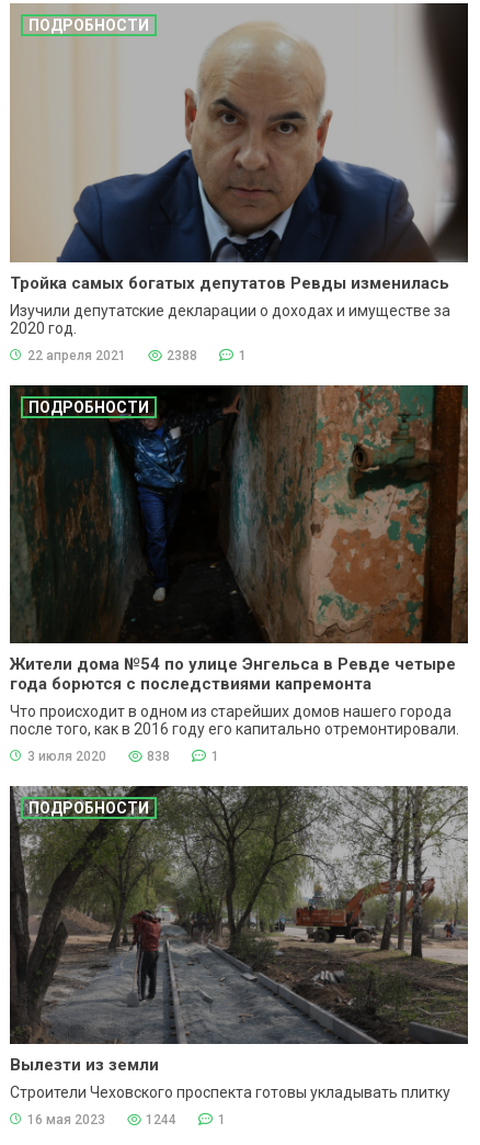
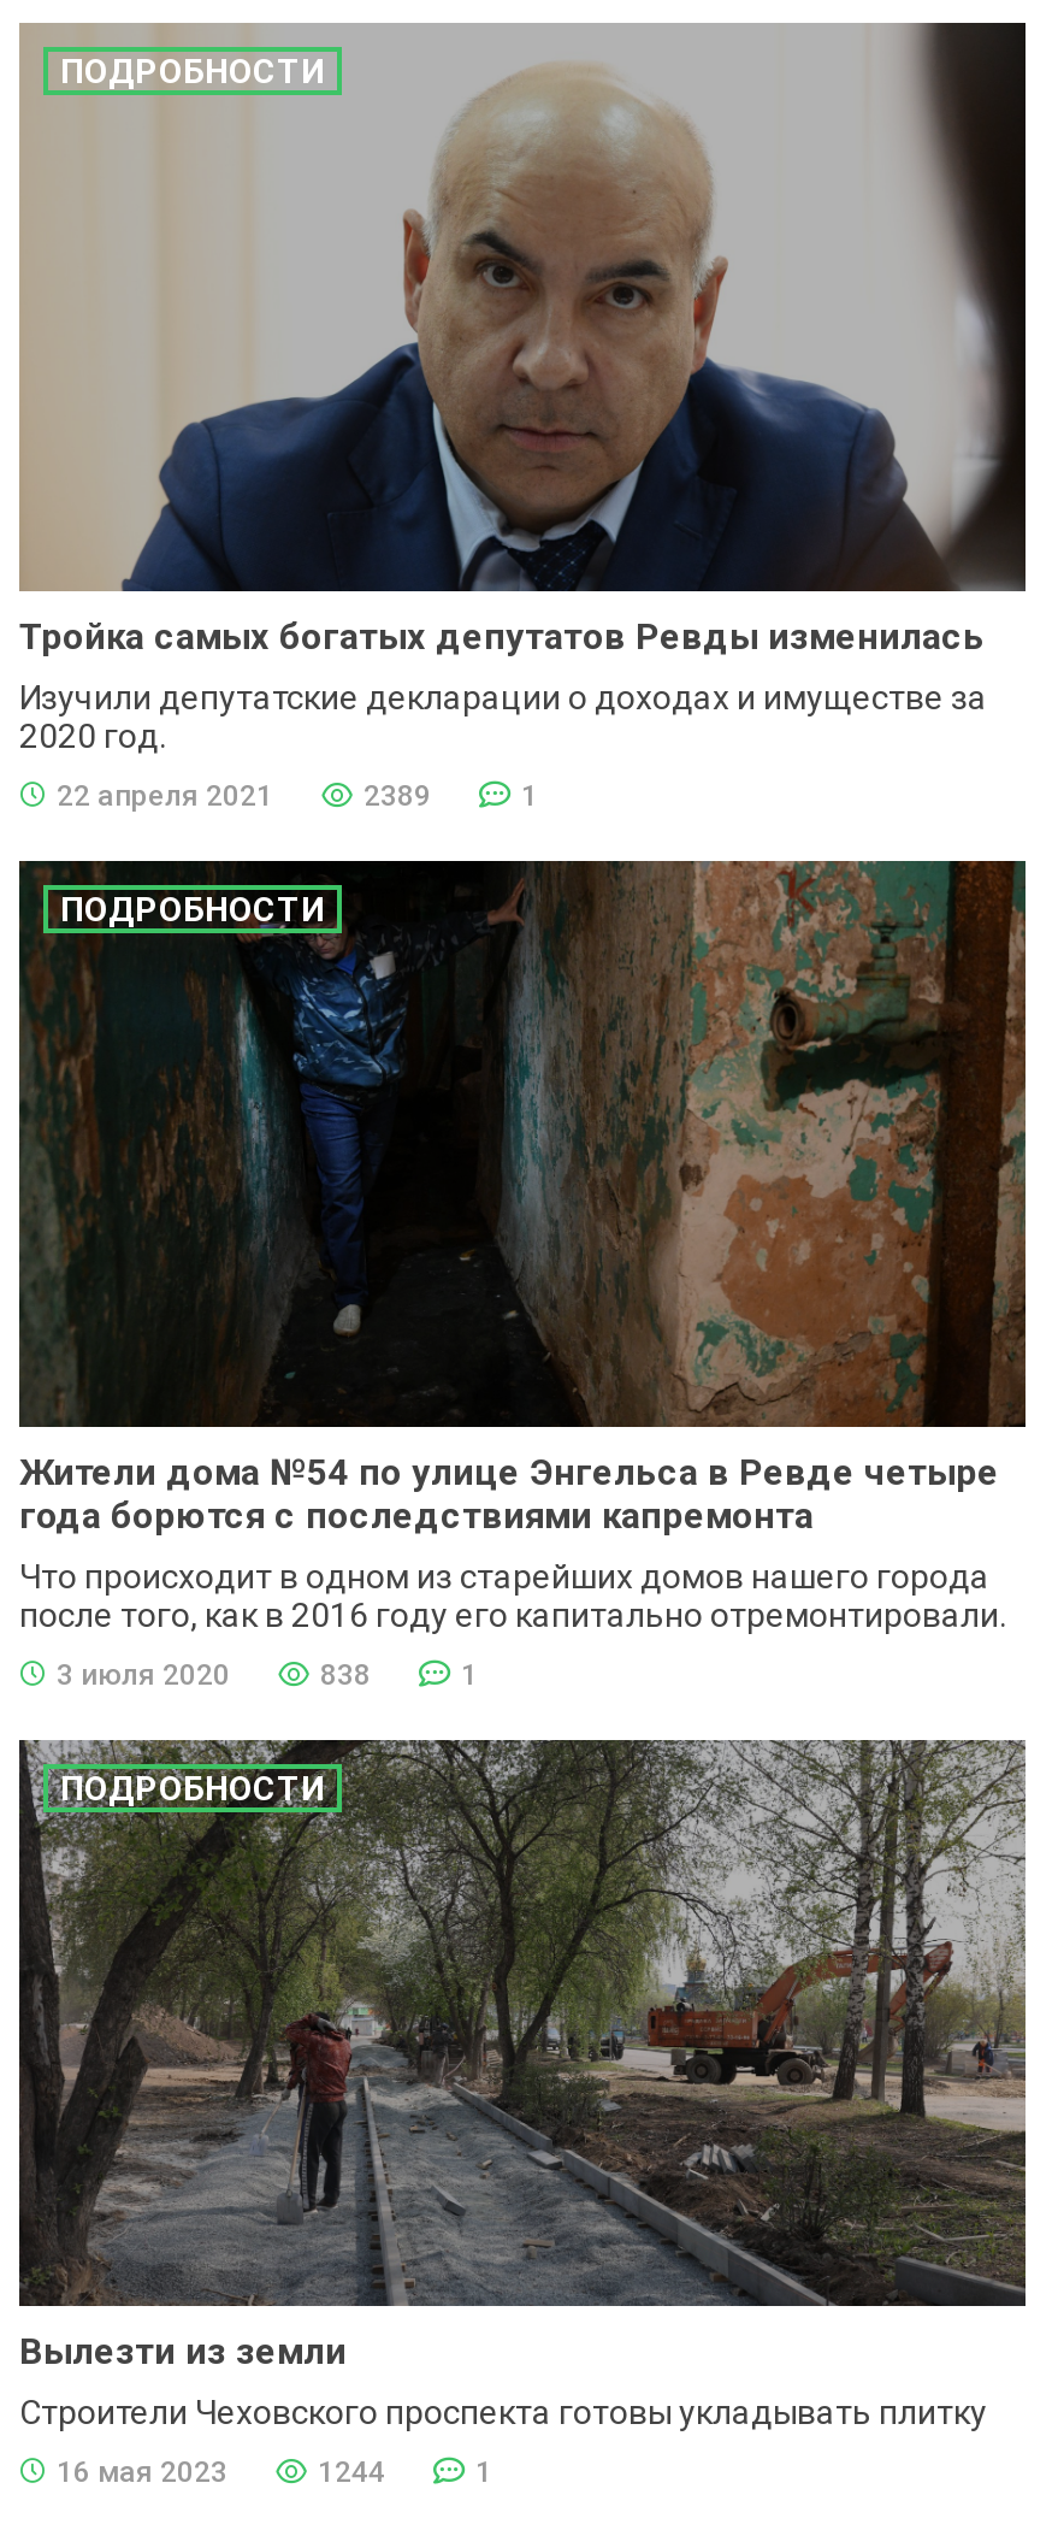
- 2388
+ 2389
